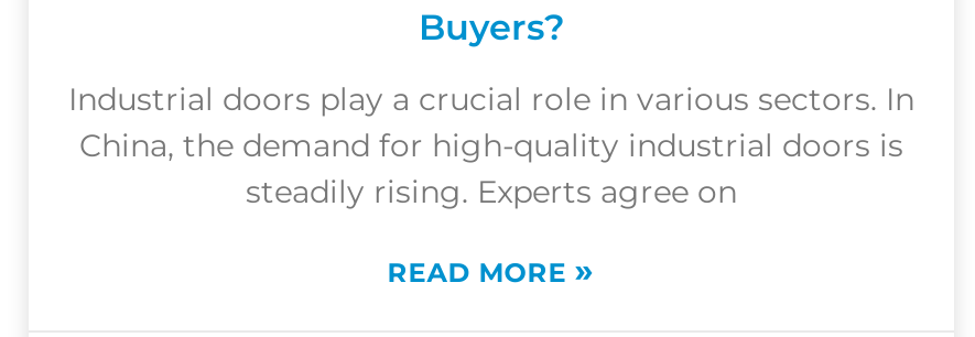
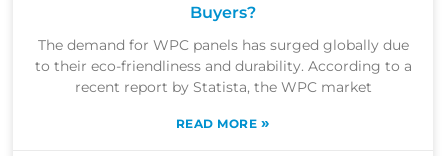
- Industrial doors play a crucial role in various sectors. In
- China, the demand for high-quality industrial doors is
- steadily rising. Experts agree on
+ The demand for WPC panels has surged globally due
+ to their eco-friendliness and durability. According to a
+ recent report by Statista, the WPC market
